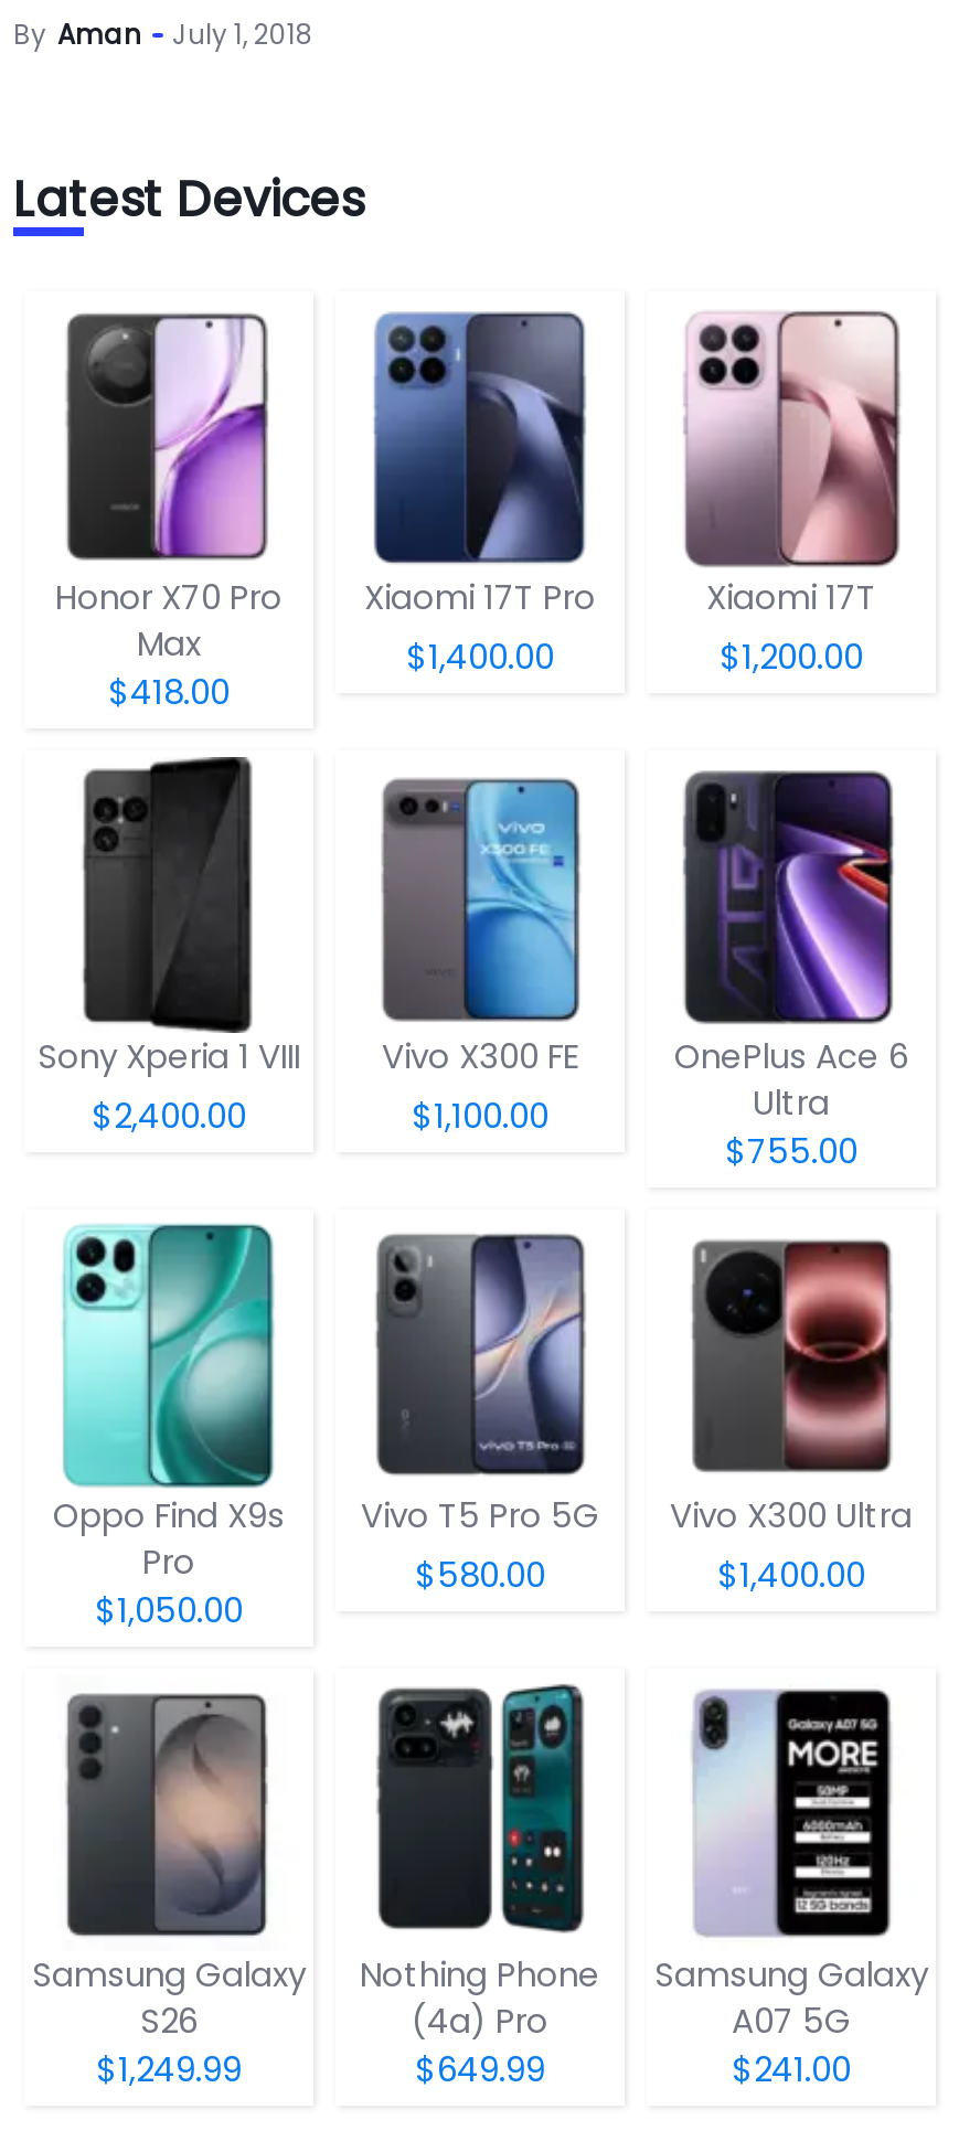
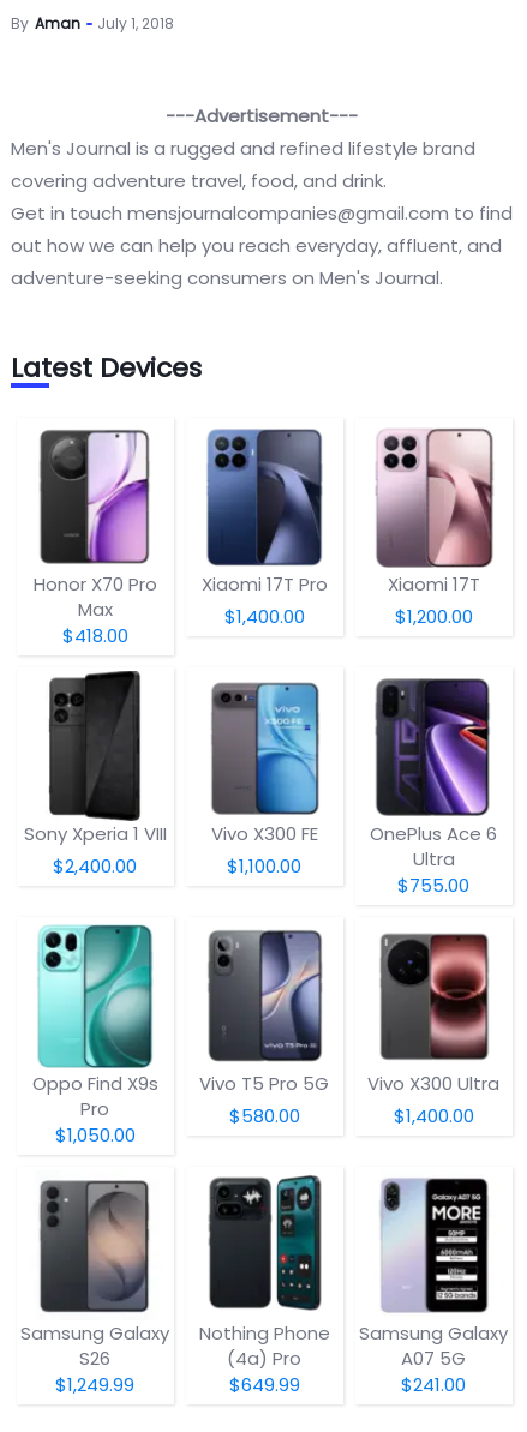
+ ---Advertisement---
+ Men's Journal is a rugged and refined lifestyle brand
+ covering adventure travel, food, and drink.
+ Get in touch mensjournalcompanies@gmail.com to find
+ out how we can help you reach everyday, affluent, and
+ adventure-seeking consumers on Men's Journal.
